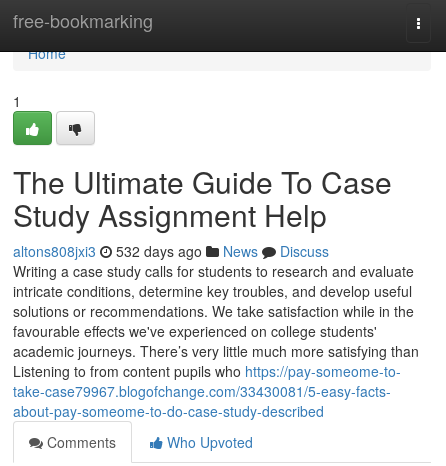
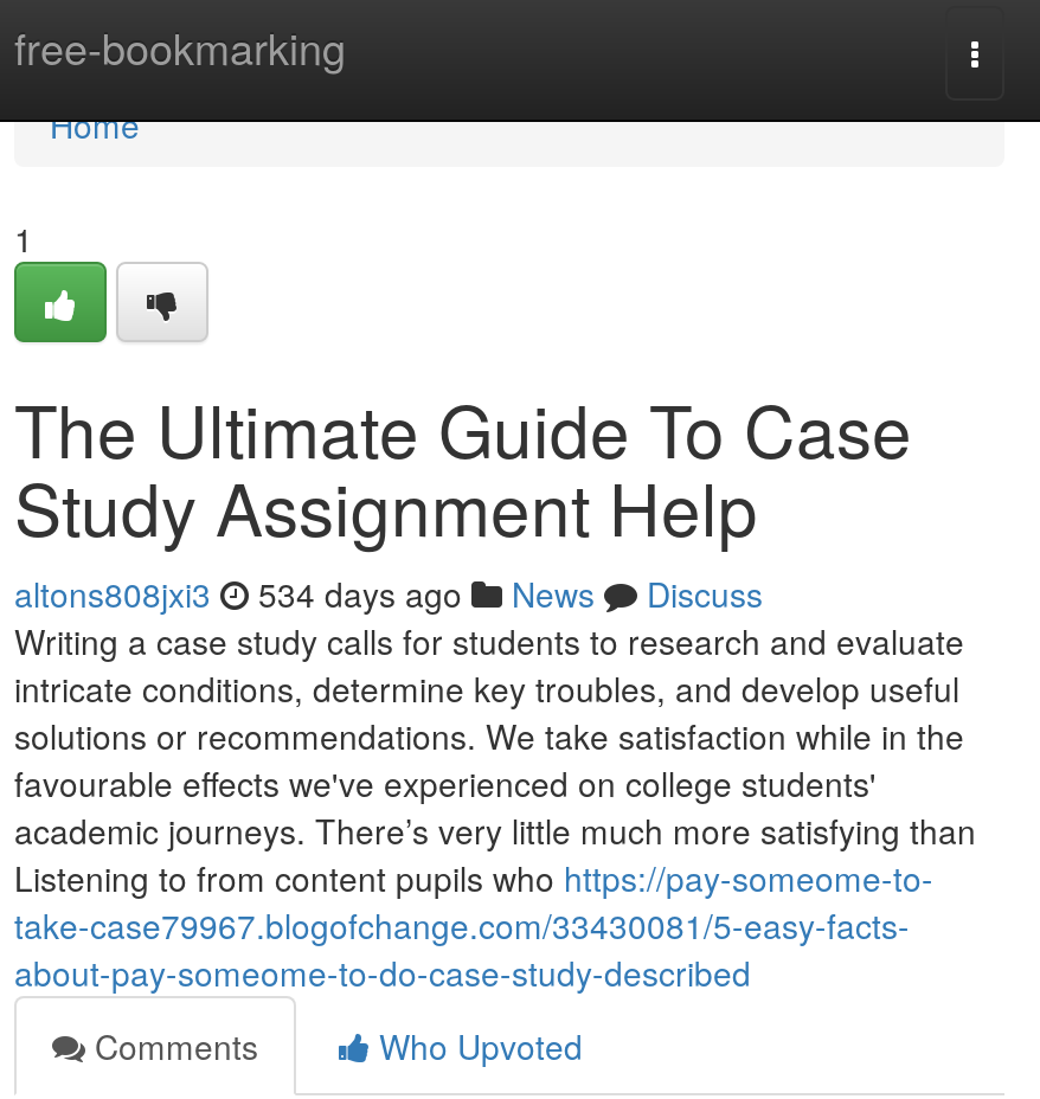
- altons808jxi3 532 days ago News Discuss
+ altons808jxi3 534 days ago News Discuss
